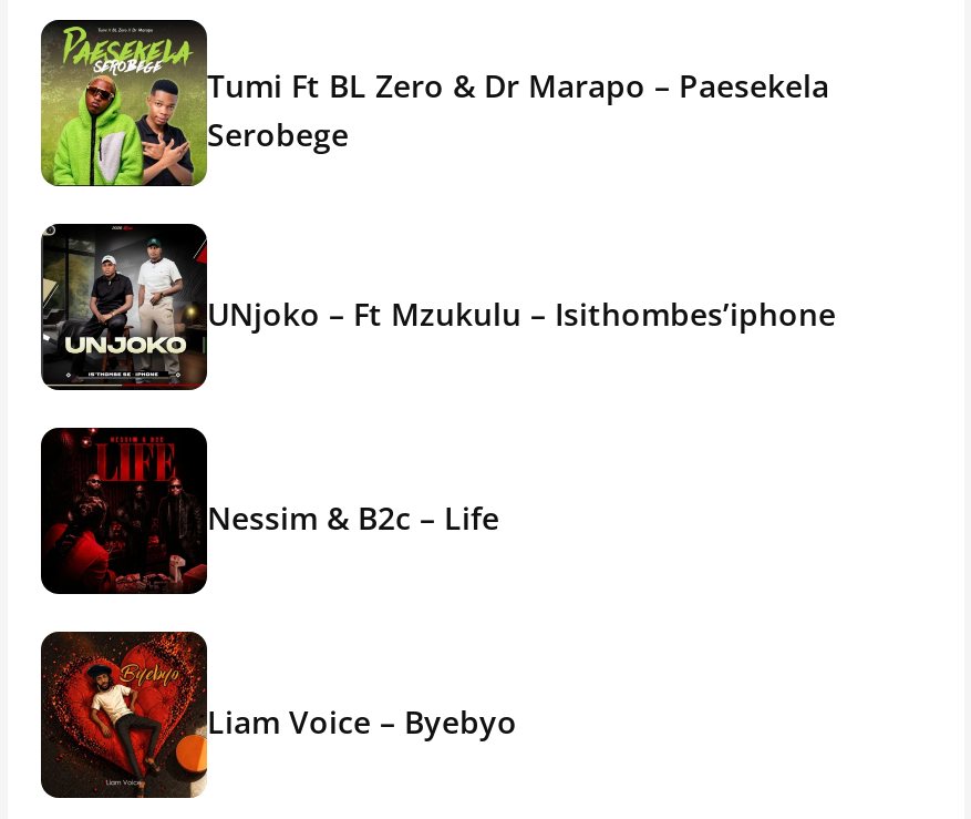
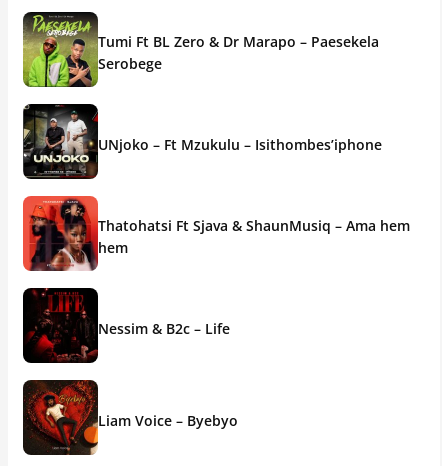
+ [image]
+ Thatohatsi Ft Sjava & ShaunMusiq – Ama hem
+ hem
